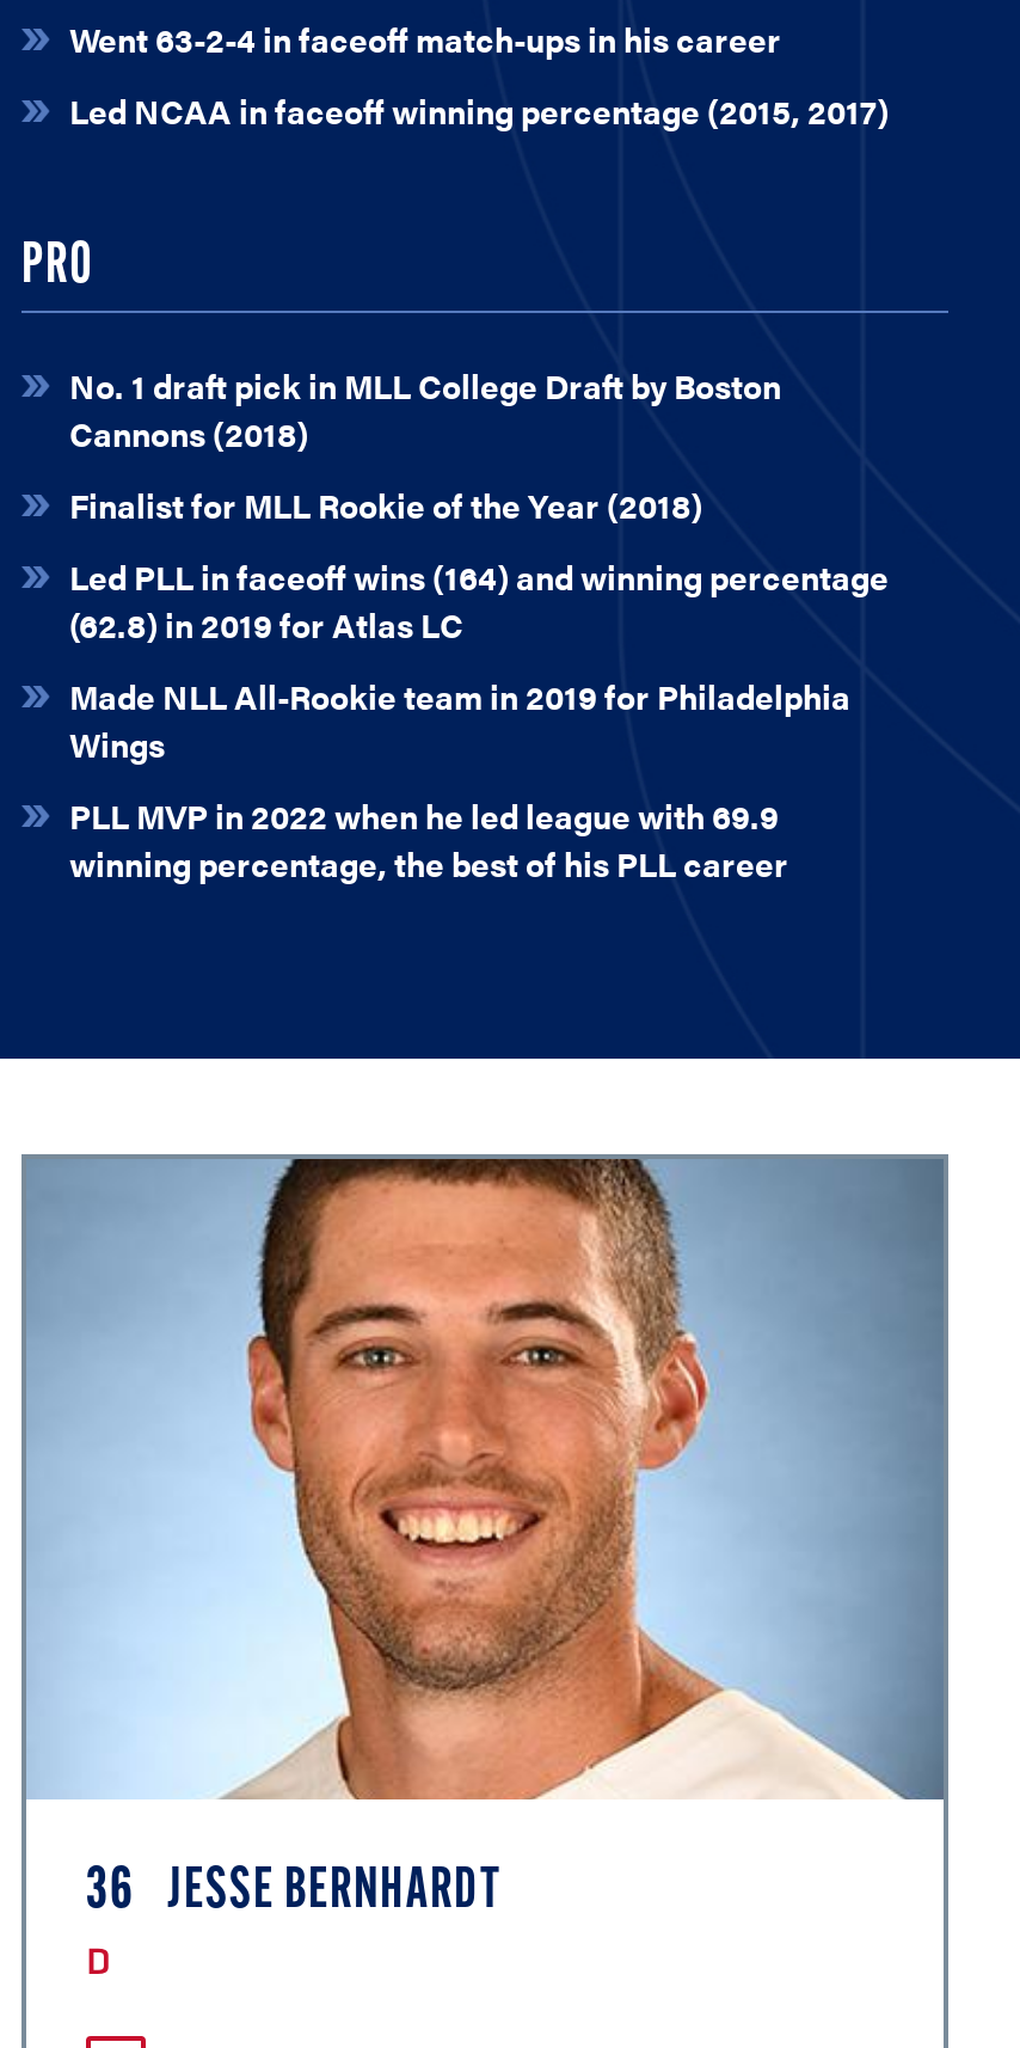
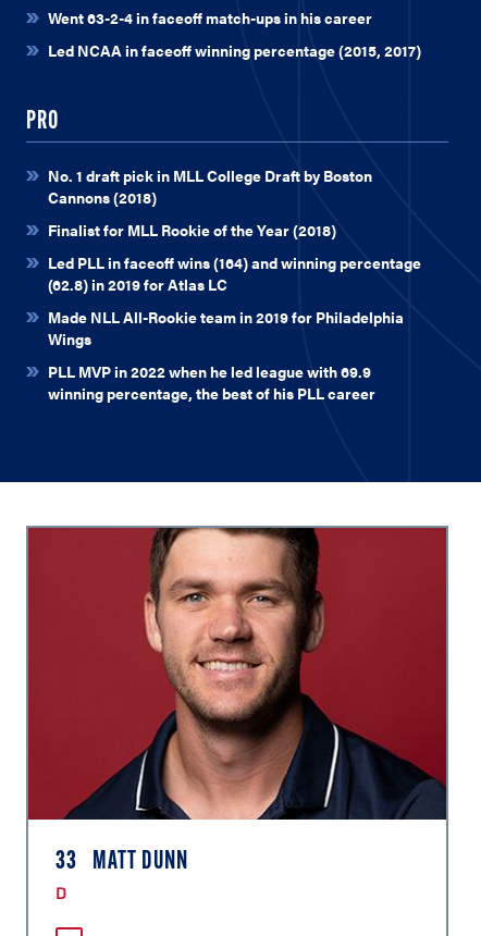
- [image]
- 36 JESSE BERNHARDT
+ [image]
+ 33 MATT DUNN
